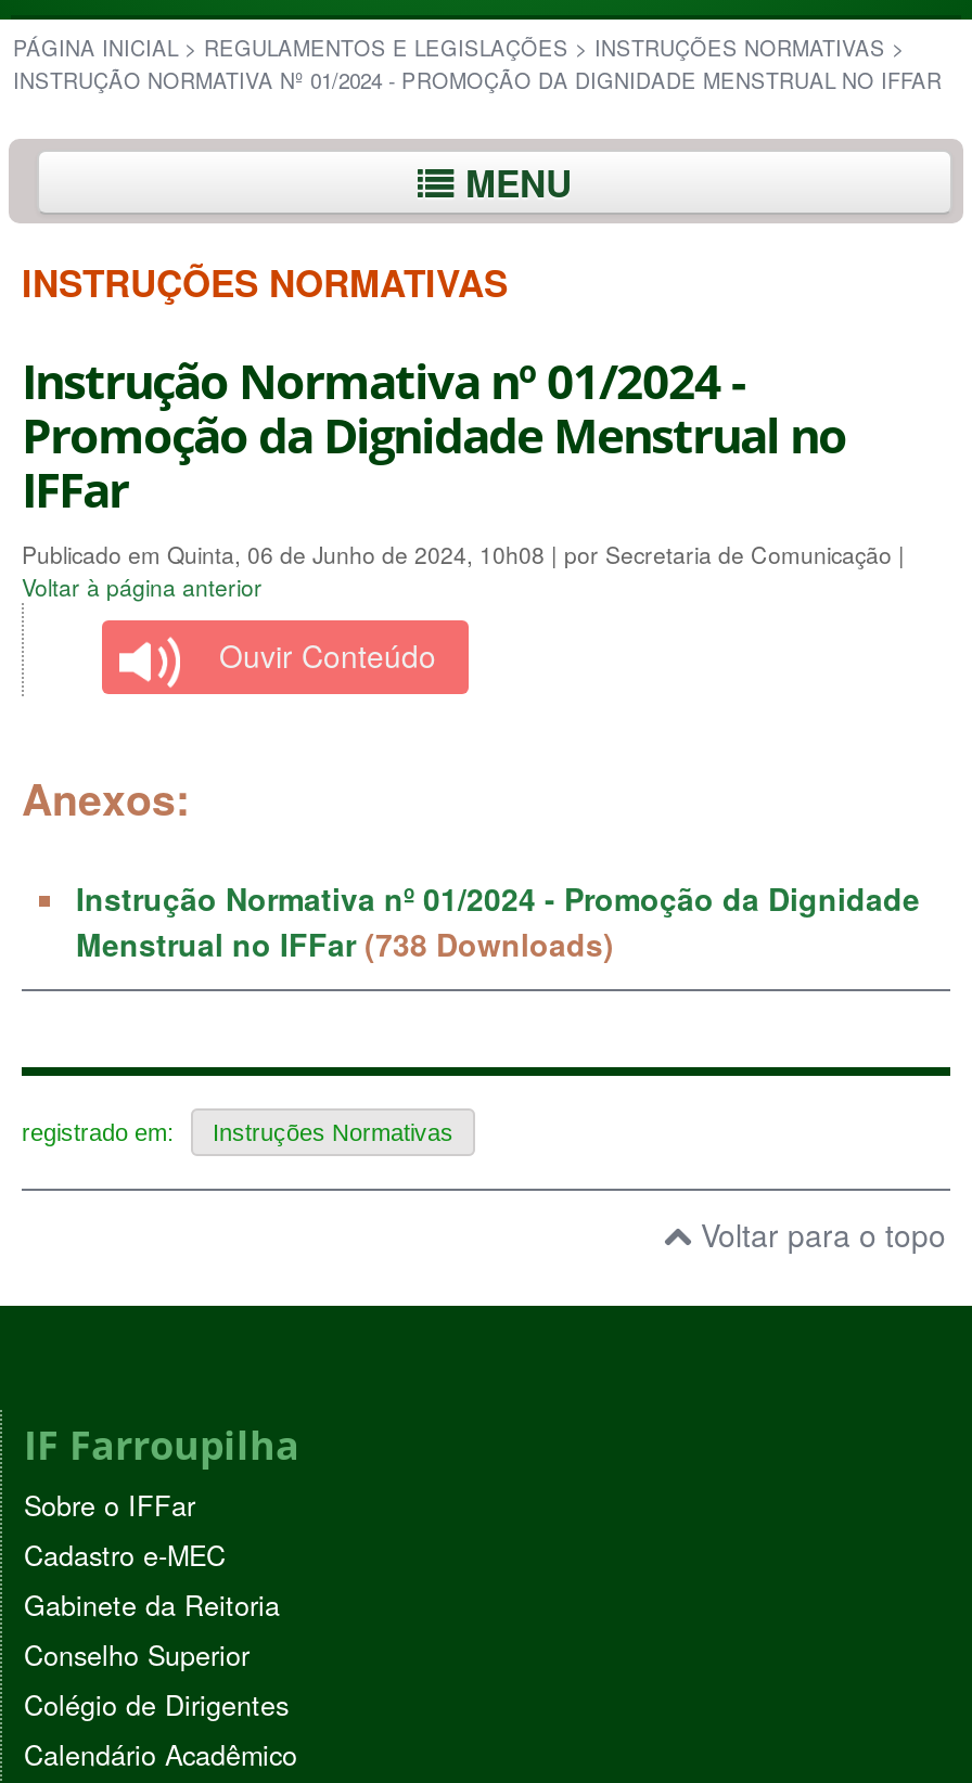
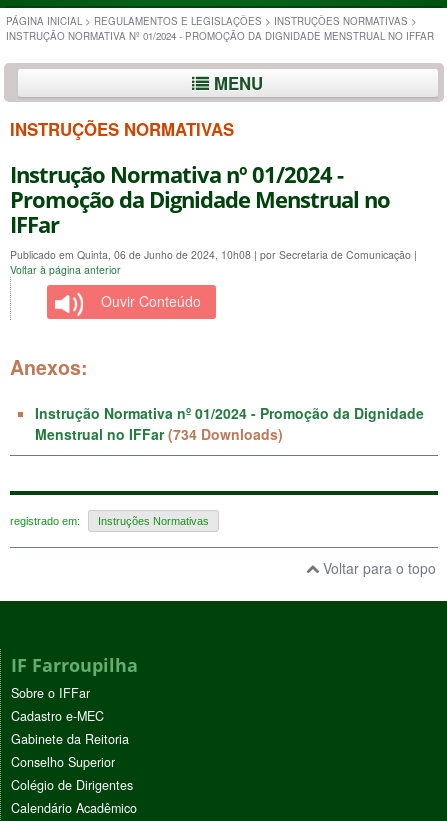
- Menstrual no IFFar (738 Downloads)
+ Menstrual no IFFar (734 Downloads)
